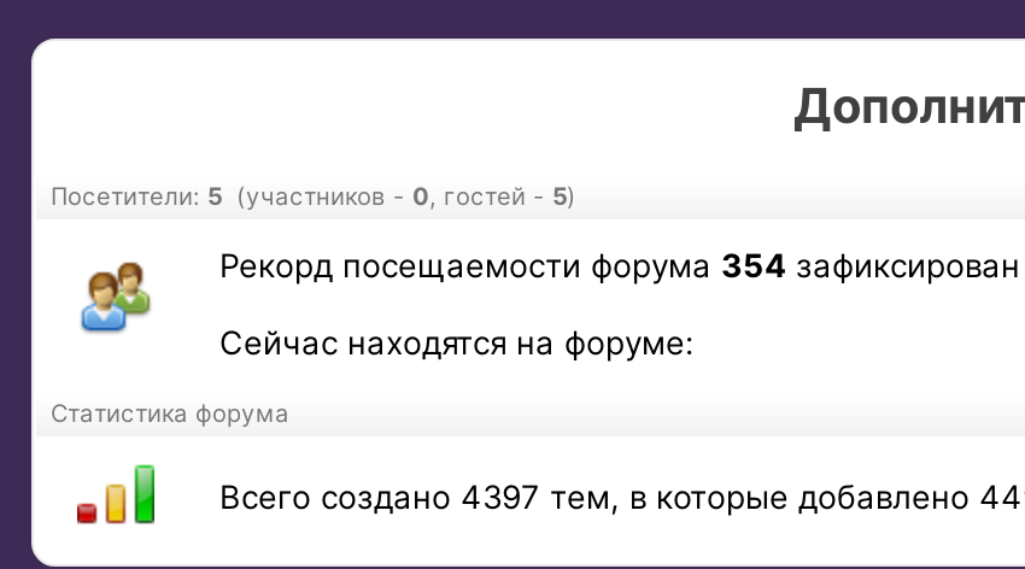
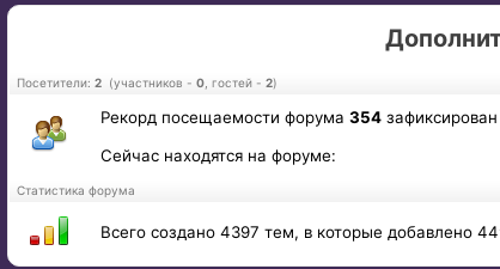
- Посетители: 5 (участников - 0, гостей - 5)
+ Посетители: 2 (участников - 0, гостей - 2)
